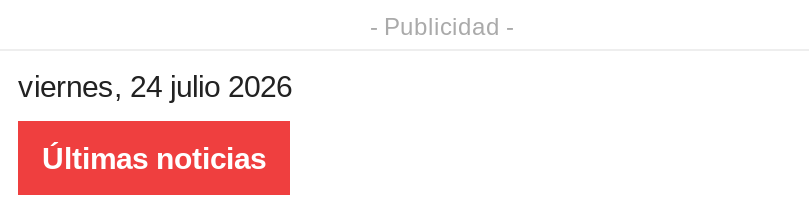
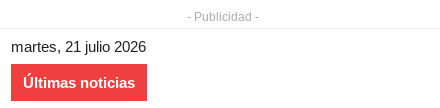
- viernes, 24 julio 2026
+ martes, 21 julio 2026
